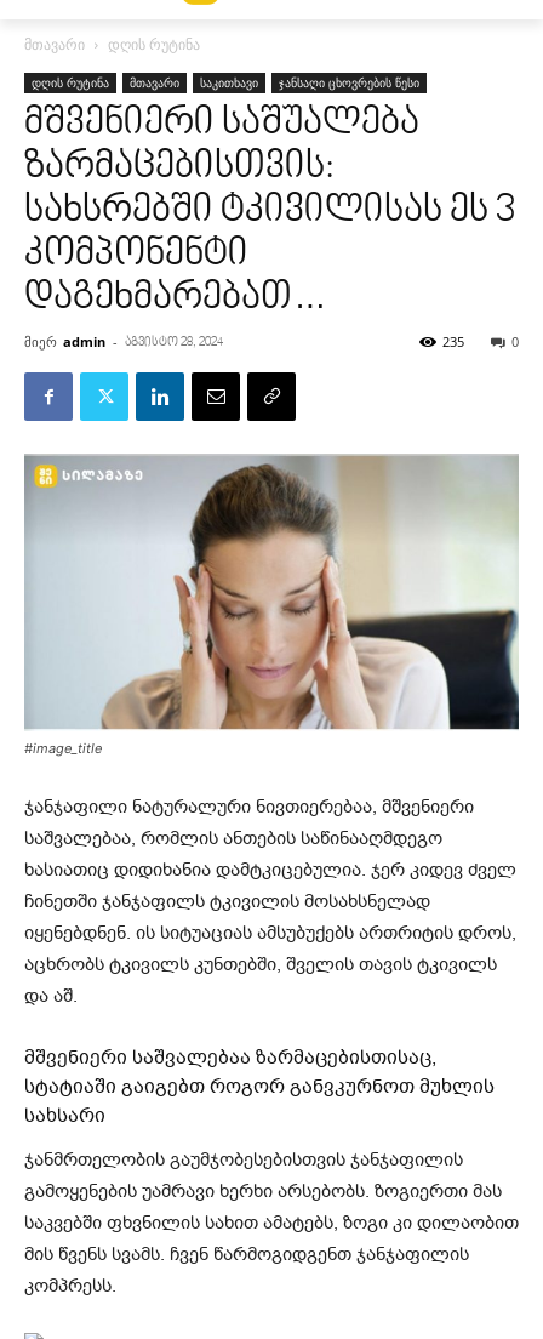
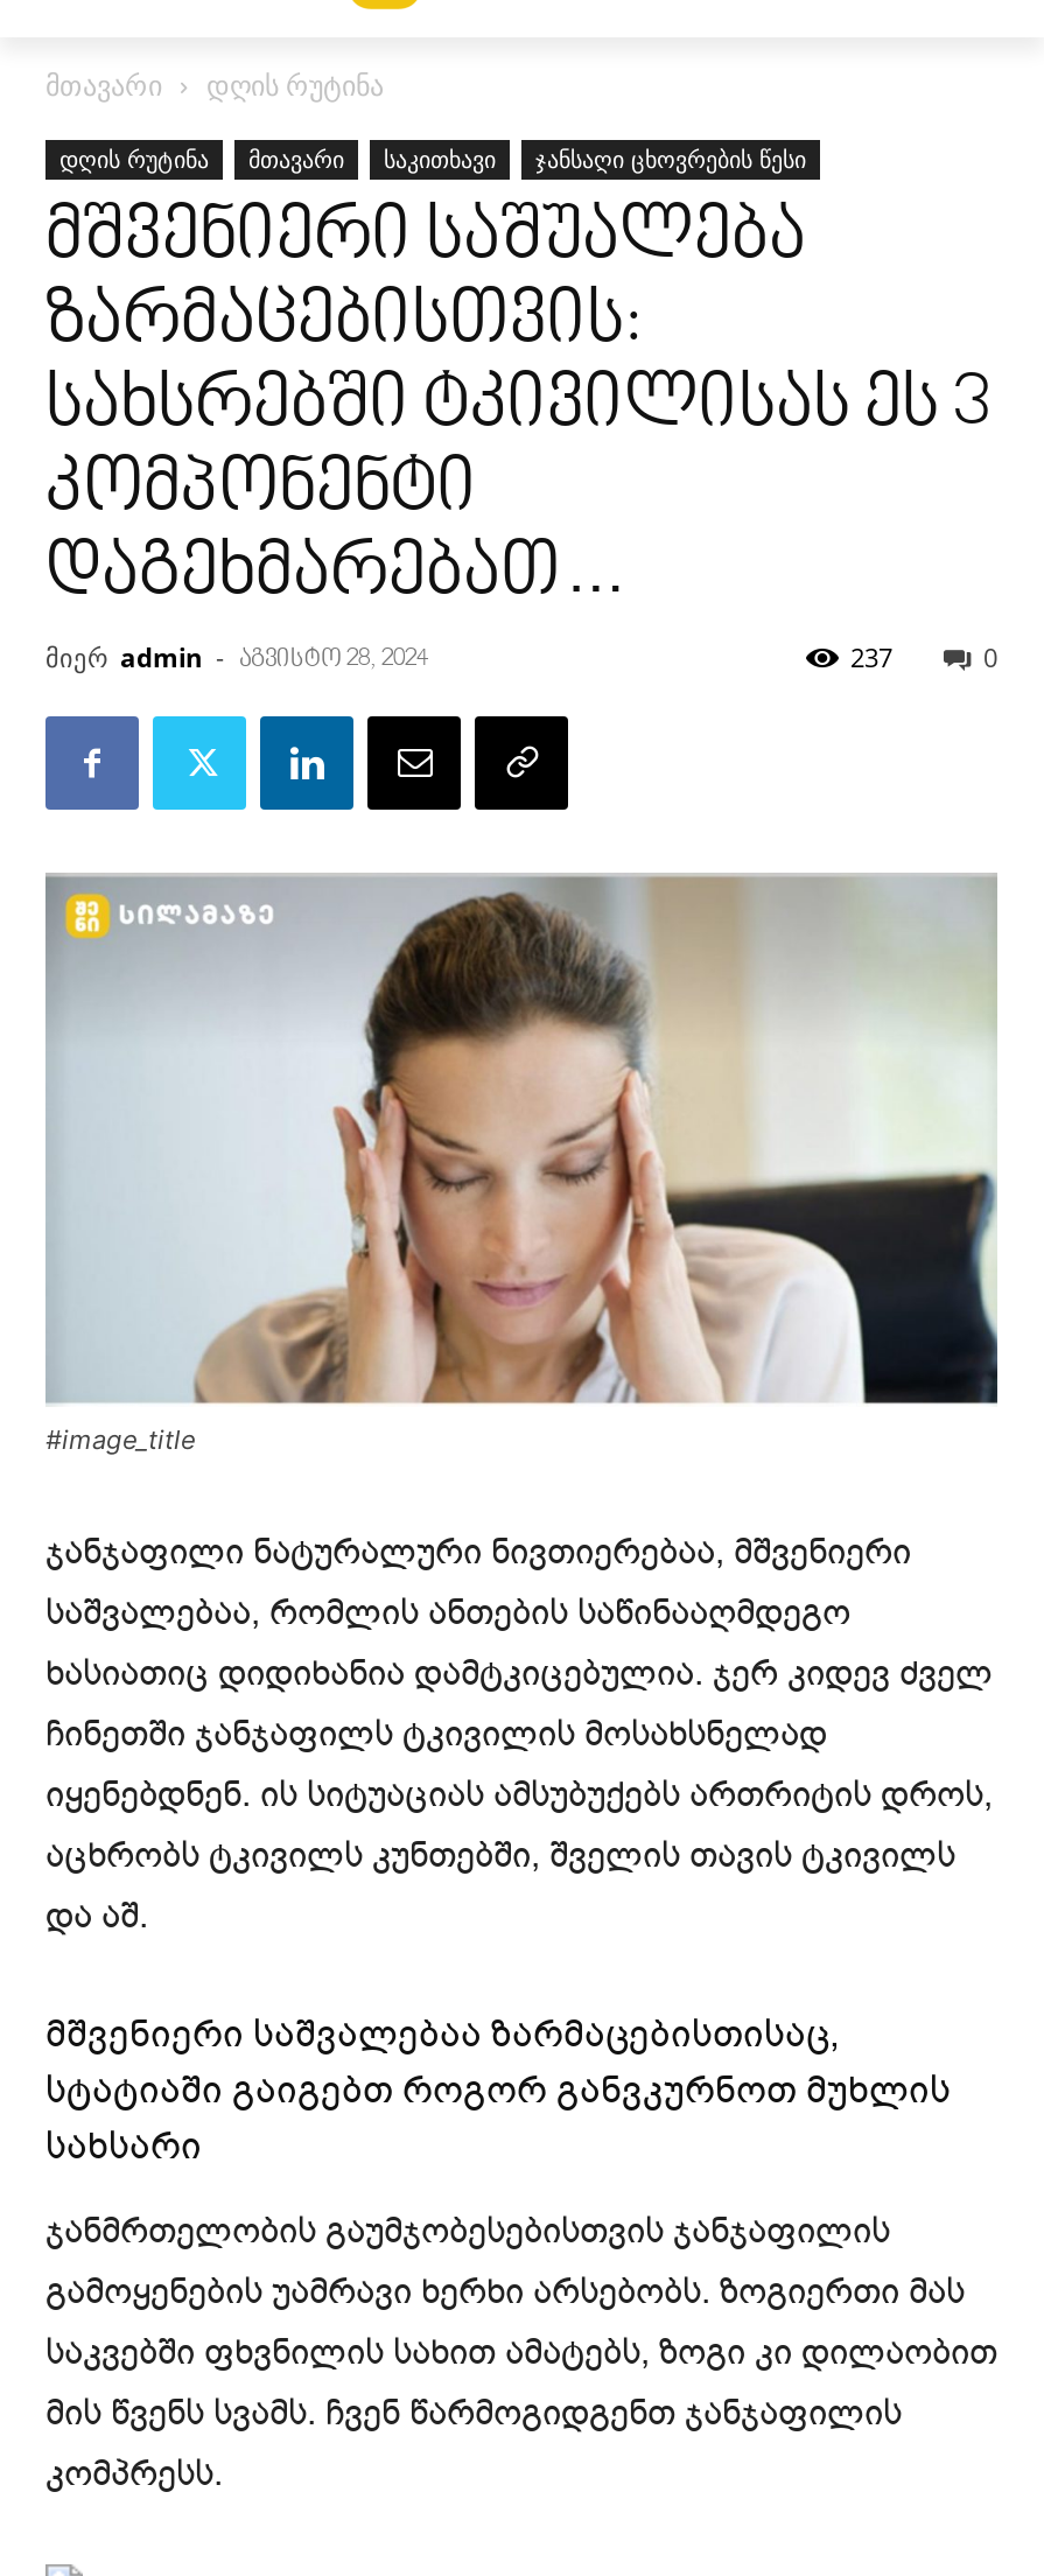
- 235
+ 237
